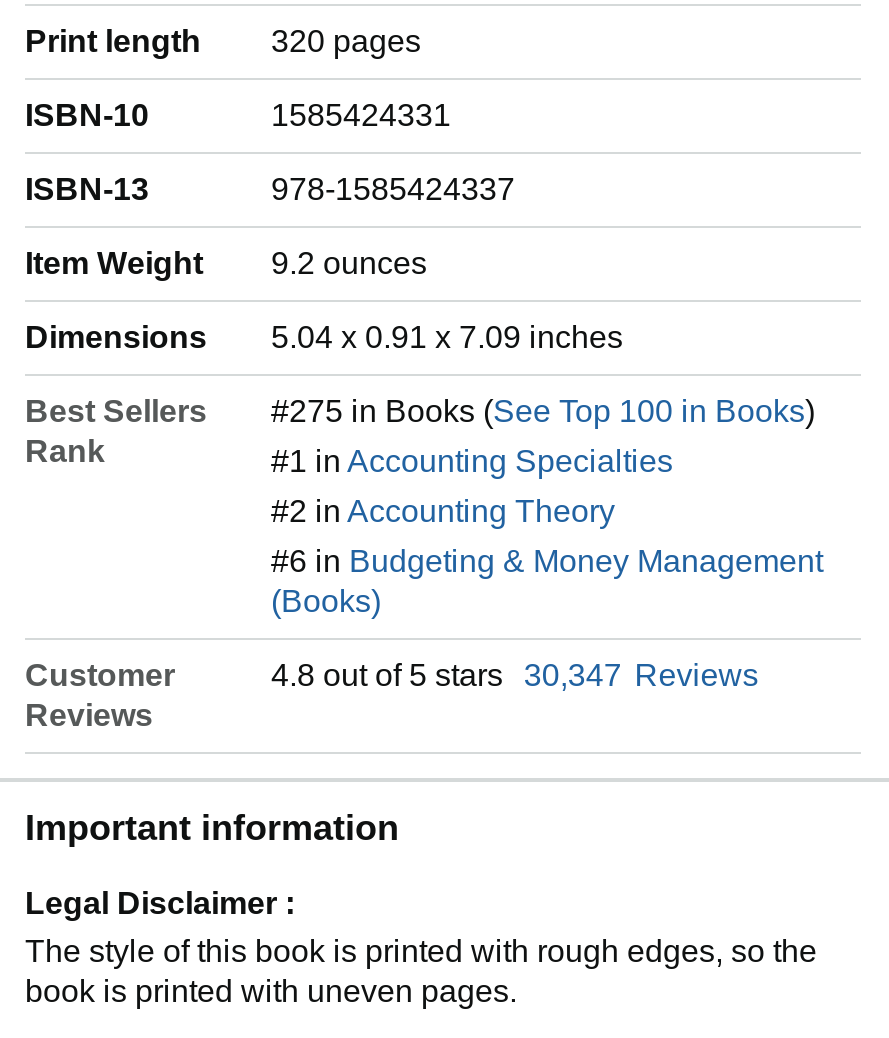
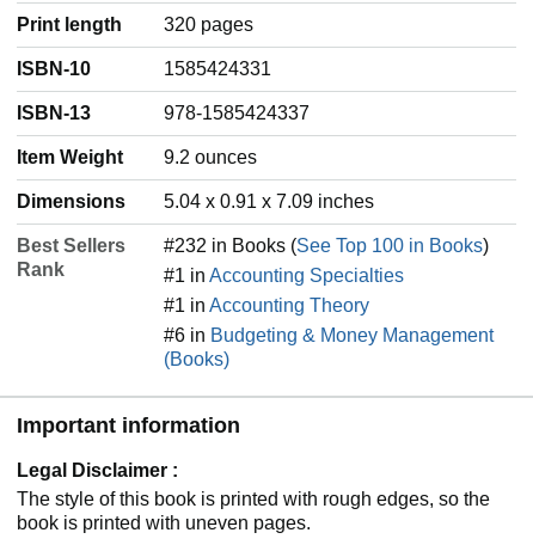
- #275 in Books (See Top 100 in Books)
+ #232 in Books (See Top 100 in Books)

- #2 in Accounting Theory
+ #1 in Accounting Theory

- Customer
- Reviews

- 4.8 out of 5 stars 30,347 Reviews
